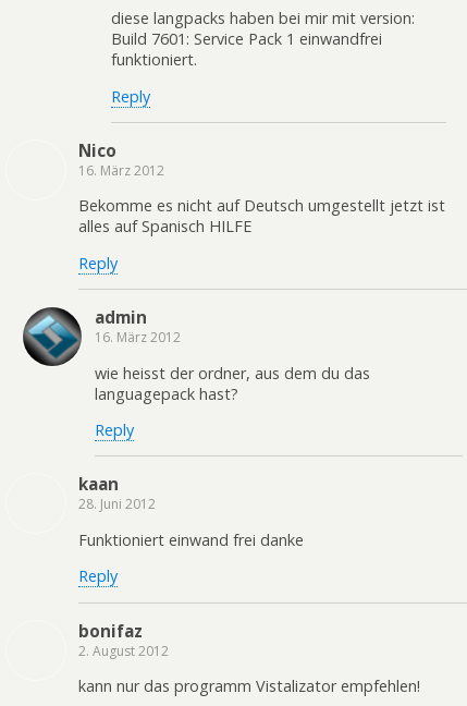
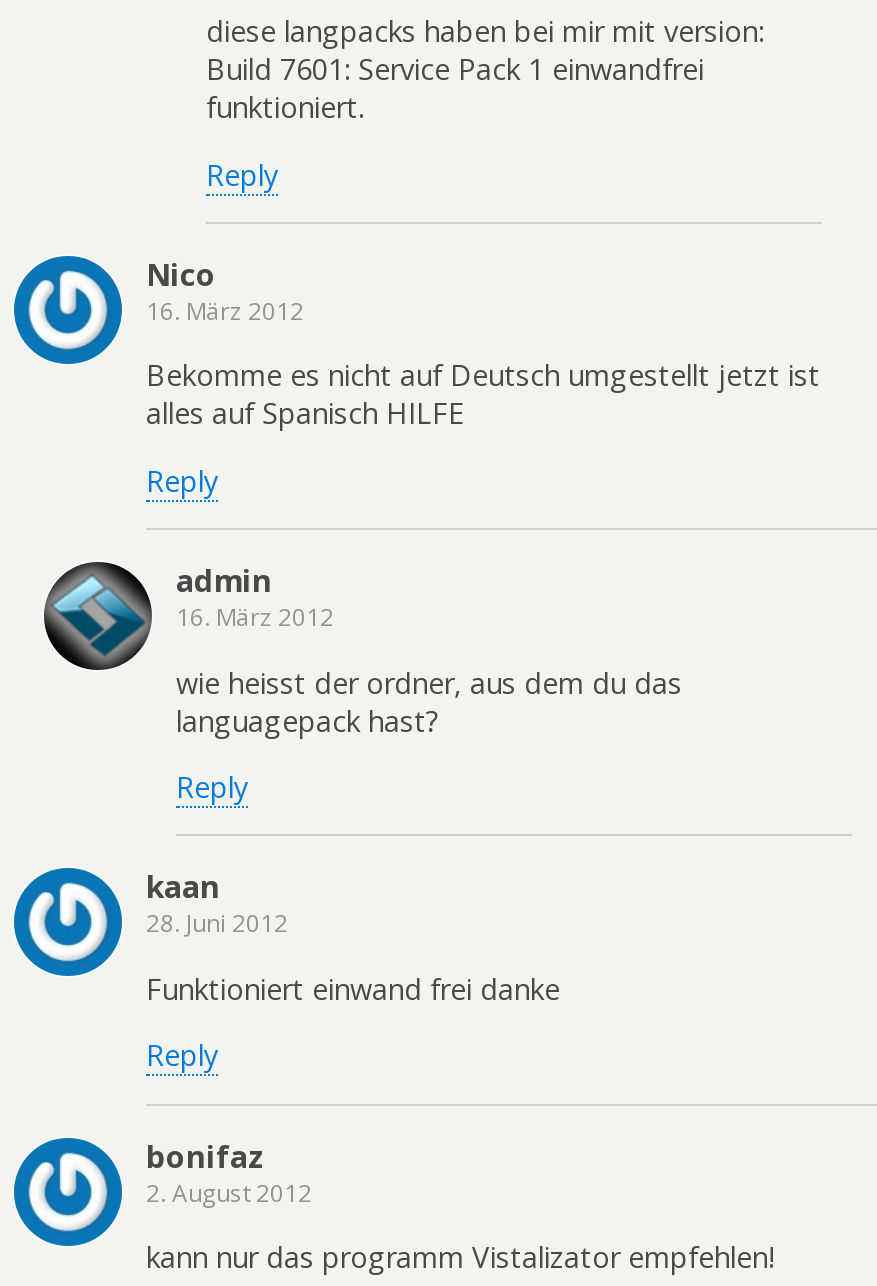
+ [image]

+ [image]

+ [image]
